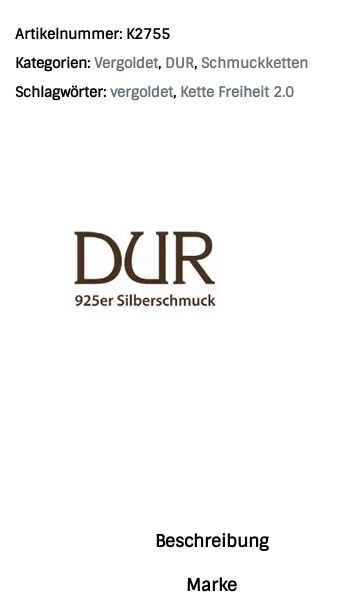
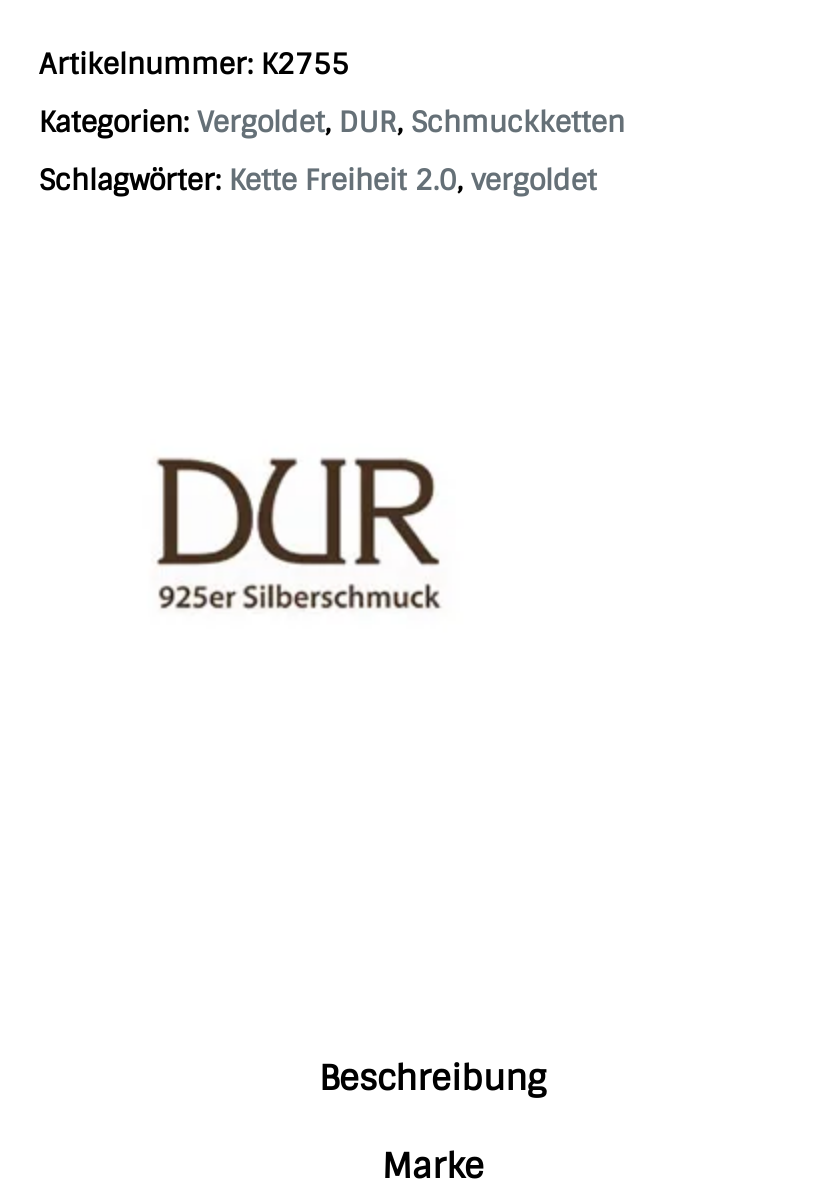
- Schlagwörter: vergoldet, Kette Freiheit 2.0
+ Schlagwörter: Kette Freiheit 2.0, vergoldet
